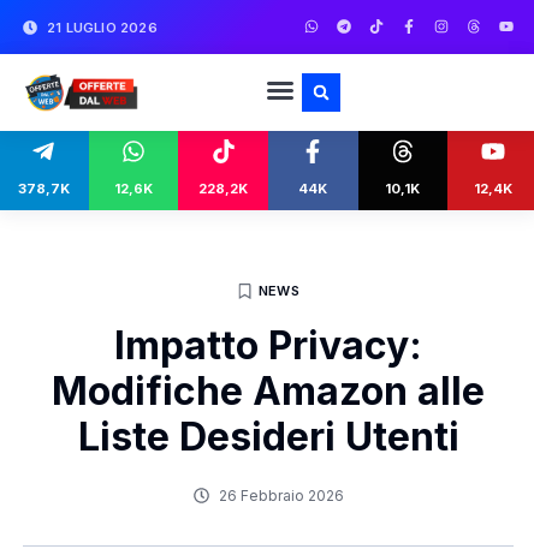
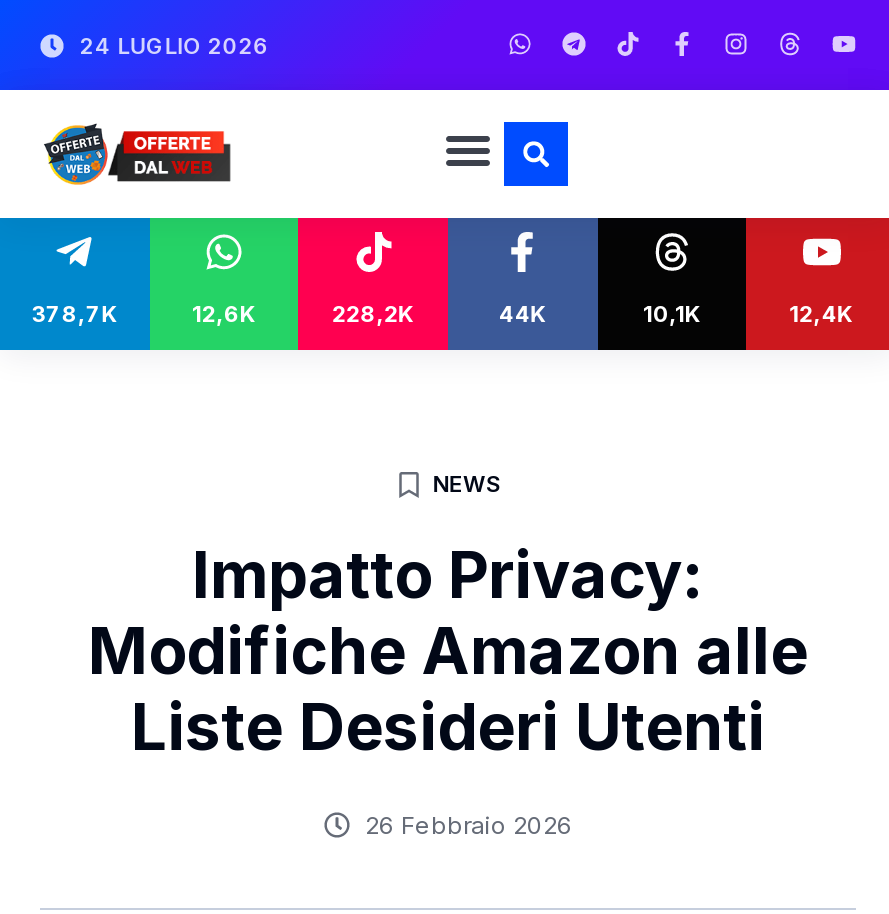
- 21 LUGLIO 2026
+ 24 LUGLIO 2026
